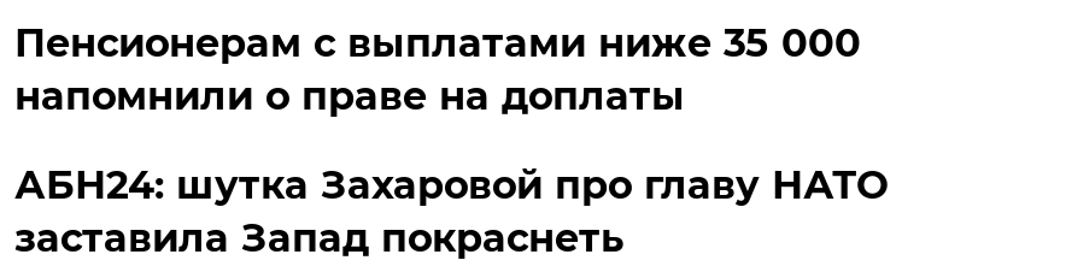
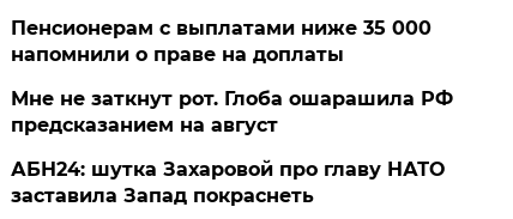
+ Мне не заткнут рот. Глоба ошарашила РФ
+ предсказанием на август
